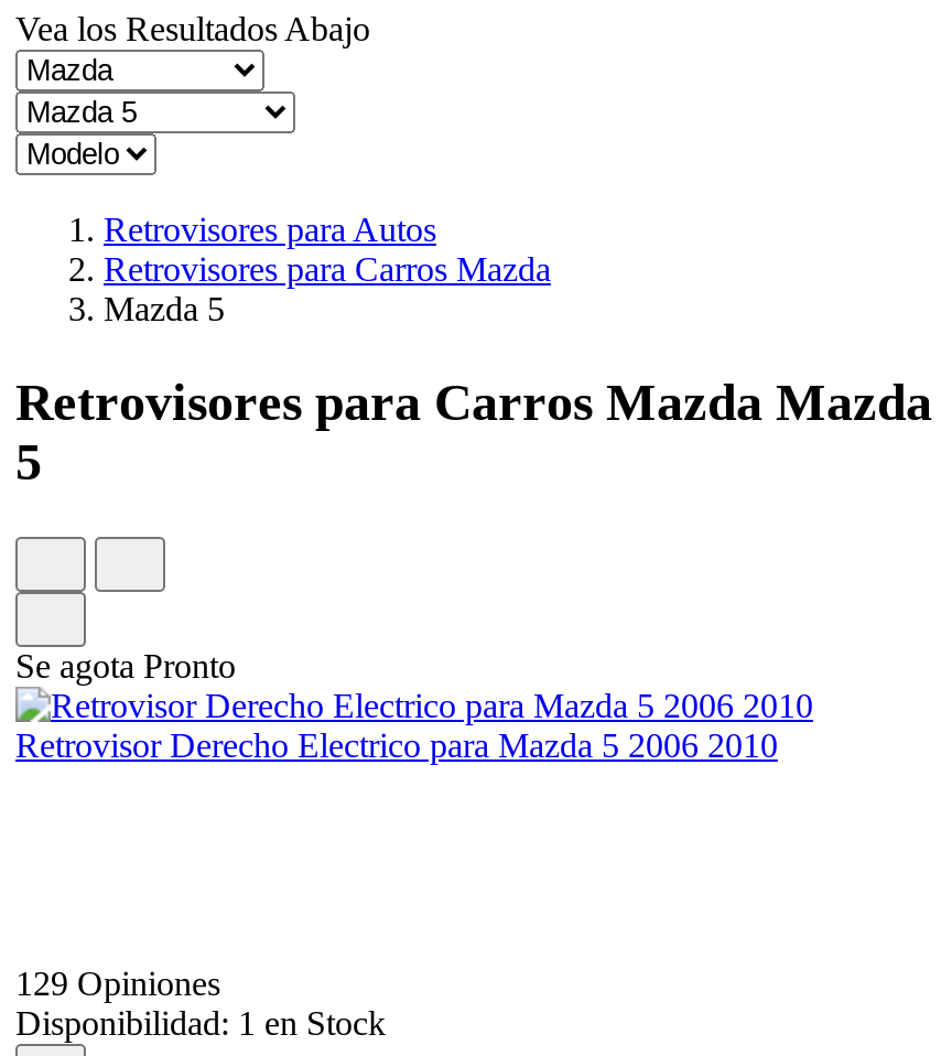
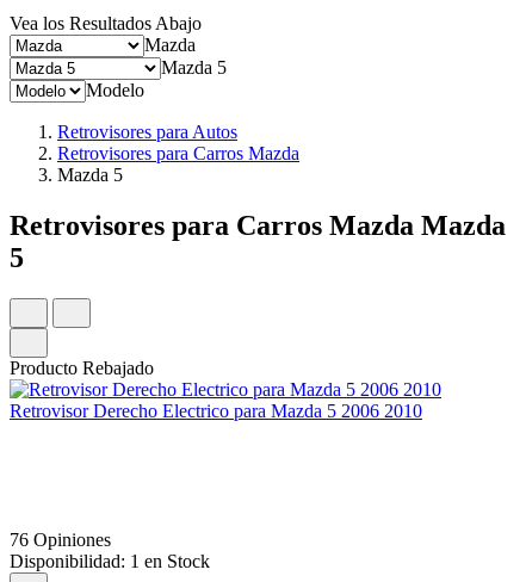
+ Mazda
+ Mazda 5
+ Modelo

- Se agota Pronto
+ Producto Rebajado

- 129 Opiniones
+ 76 Opiniones
